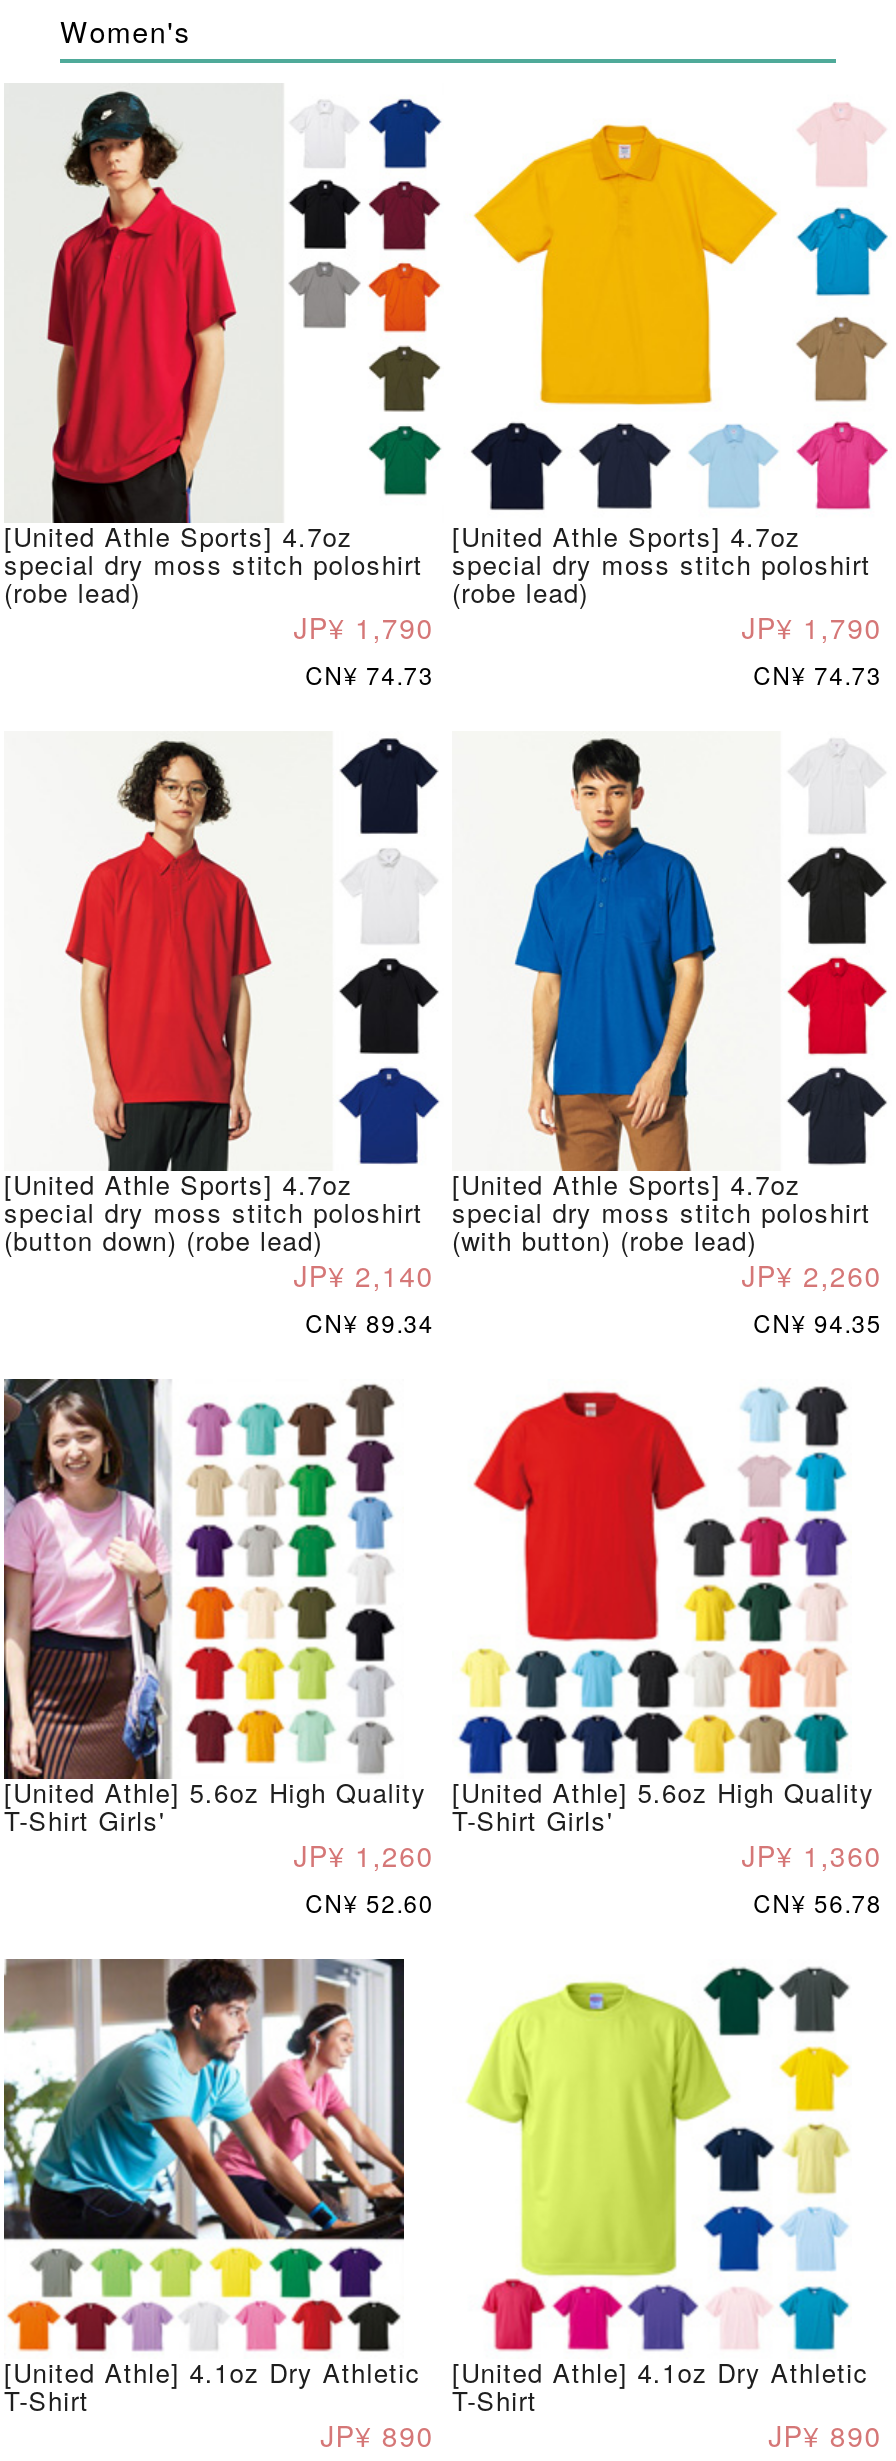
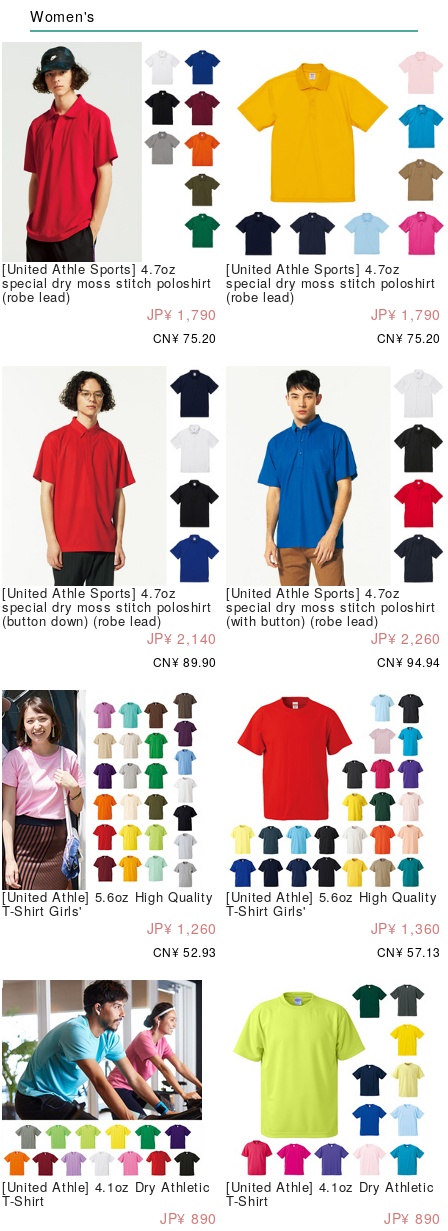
- CN¥ 74.73
+ CN¥ 75.20

- CN¥ 74.73
+ CN¥ 75.20

- CN¥ 89.34
+ CN¥ 89.90

- CN¥ 94.35
+ CN¥ 94.94

- CN¥ 52.60
+ CN¥ 52.93

- CN¥ 56.78
+ CN¥ 57.13
